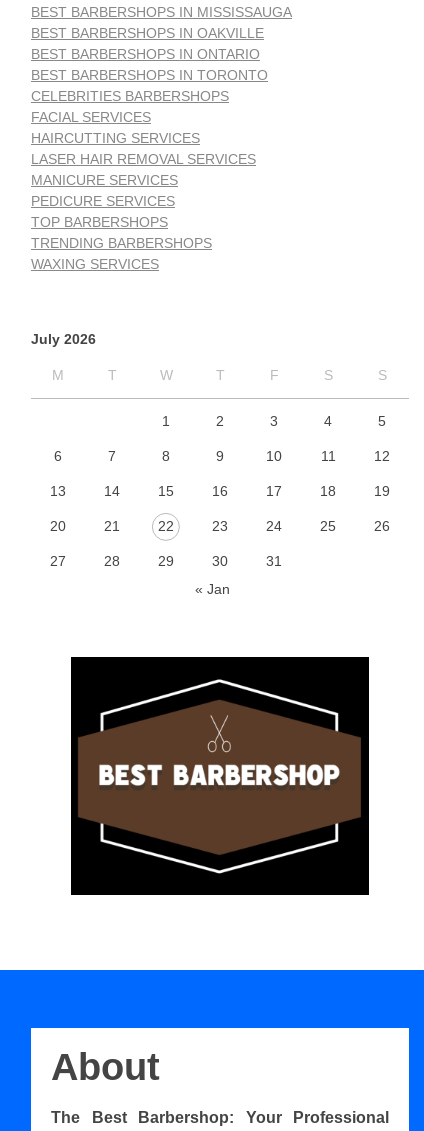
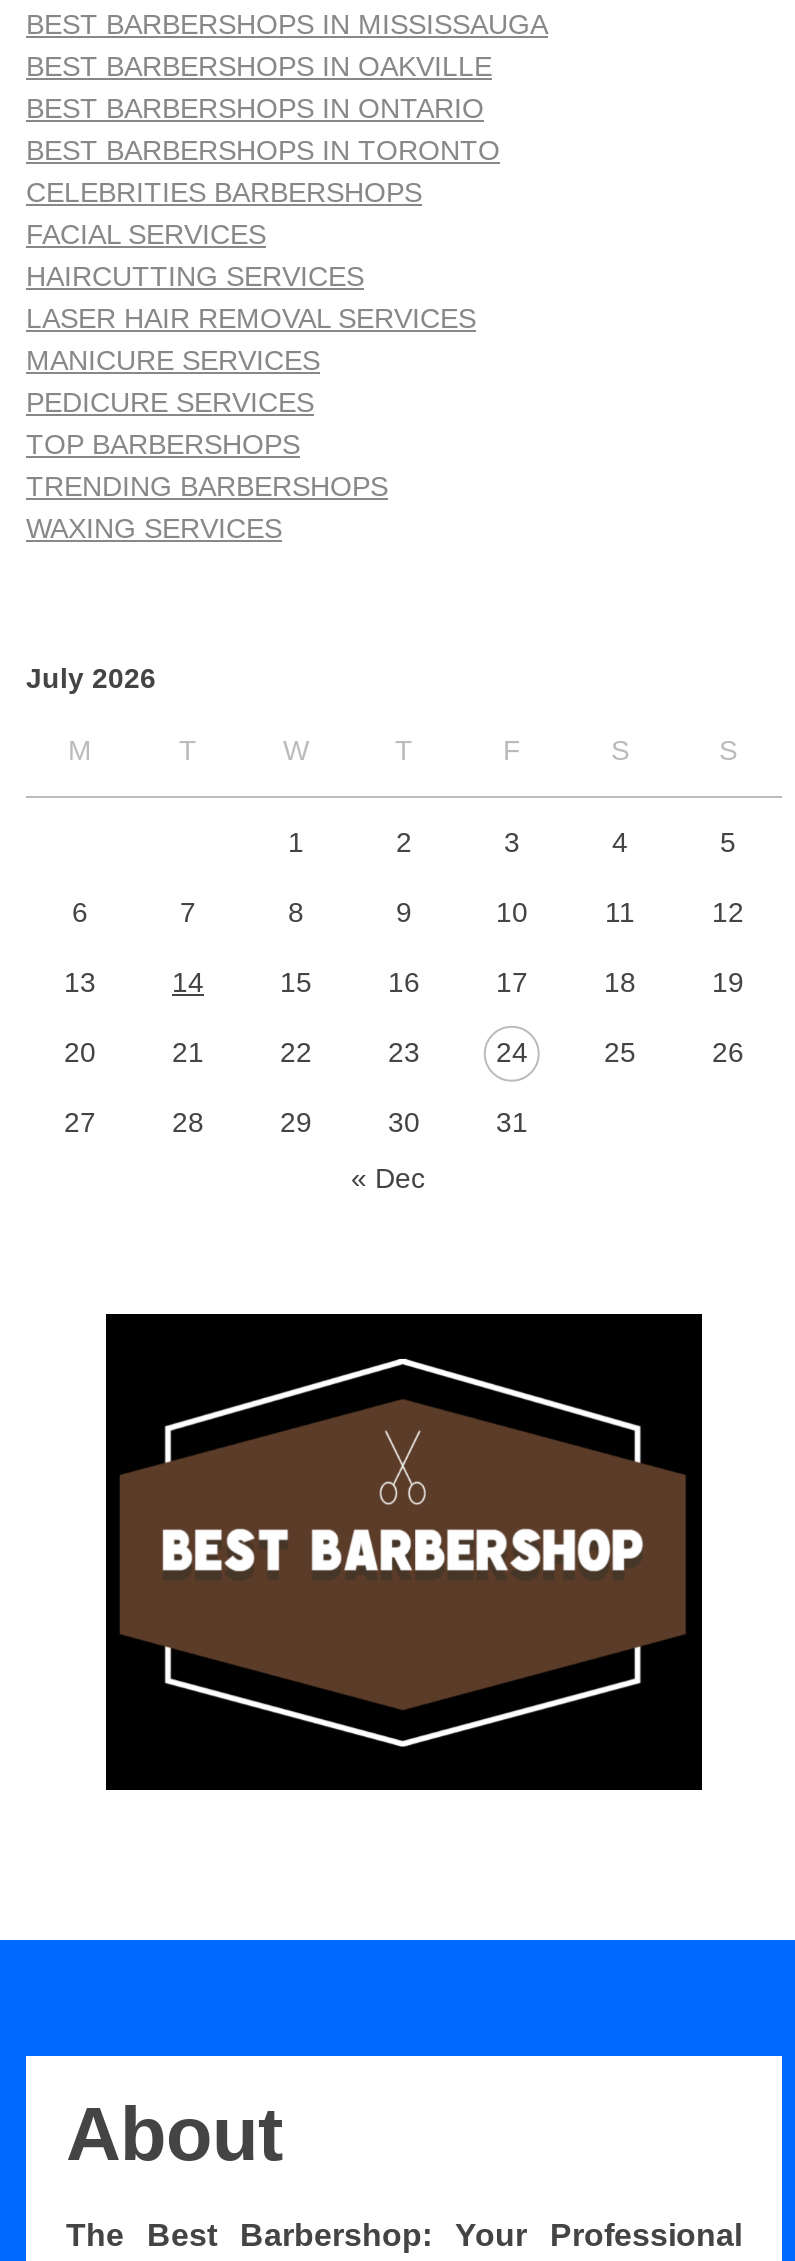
- « Jan
+ « Dec
